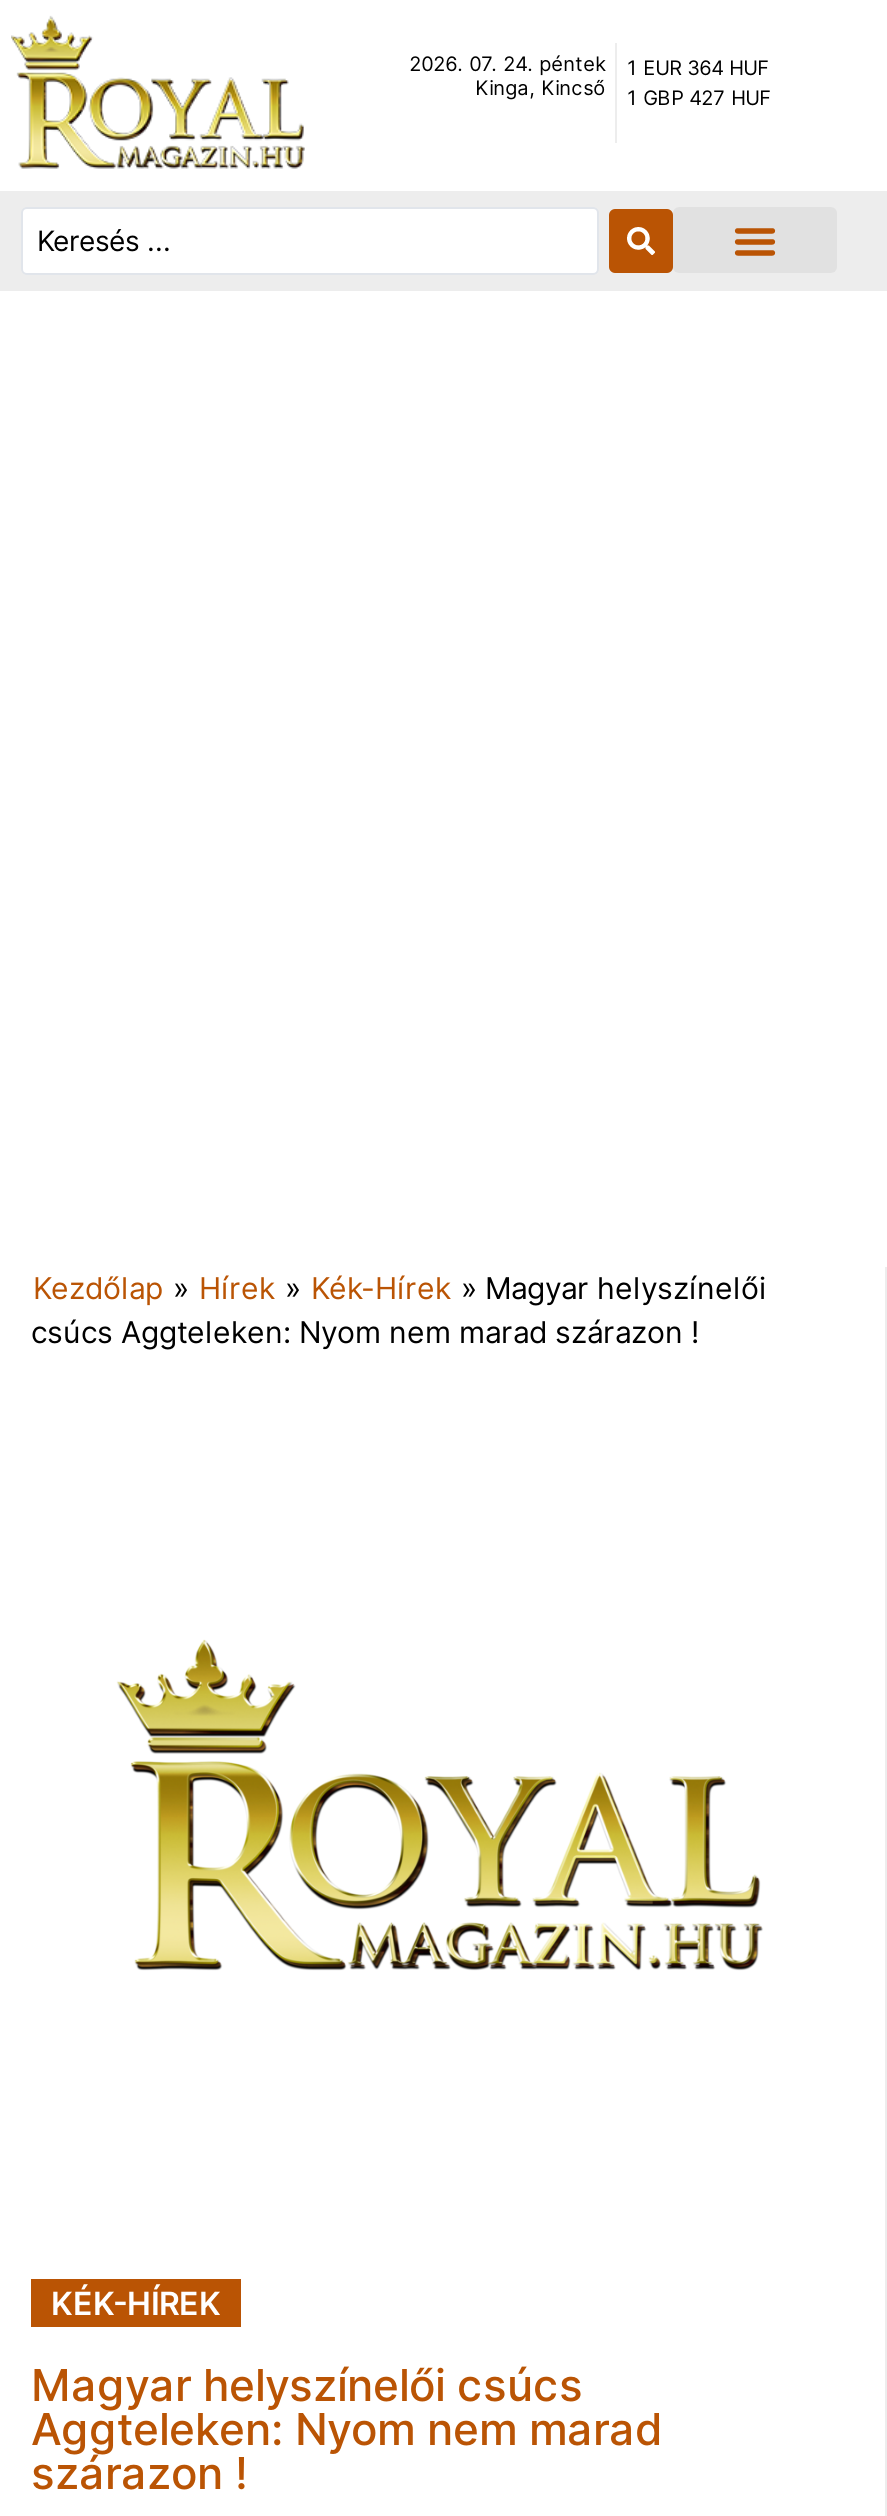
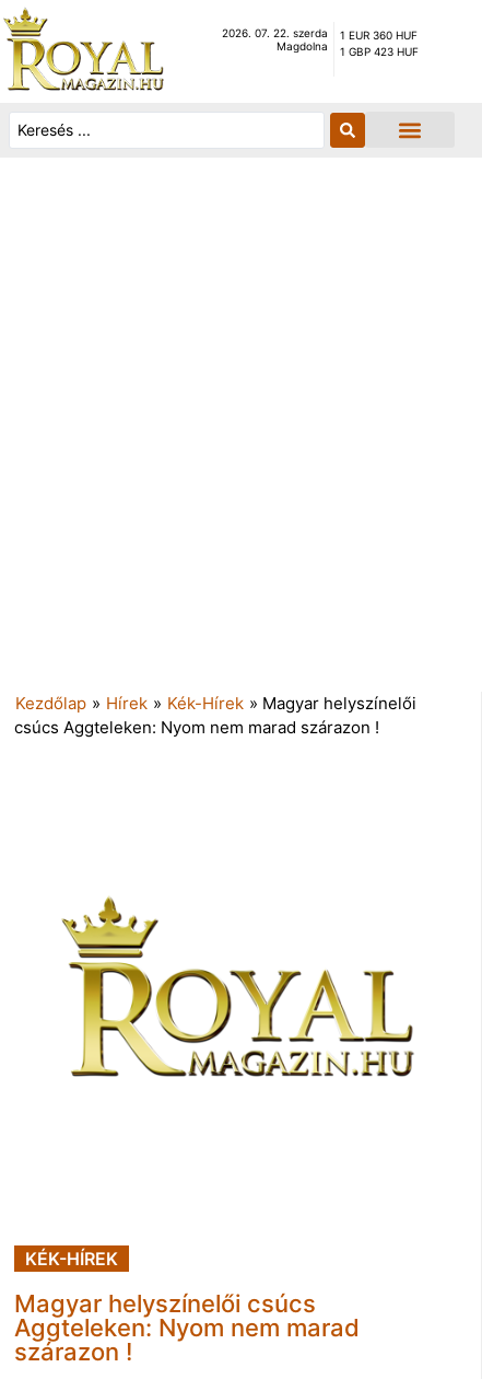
- 2026. 07. 24. péntek
- Kinga, Kincső
+ 2026. 07. 22. szerda
+ Magdolna

- 1 EUR 364 HUF
- 1 GBP 427 HUF
+ 1 EUR 360 HUF
+ 1 GBP 423 HUF
